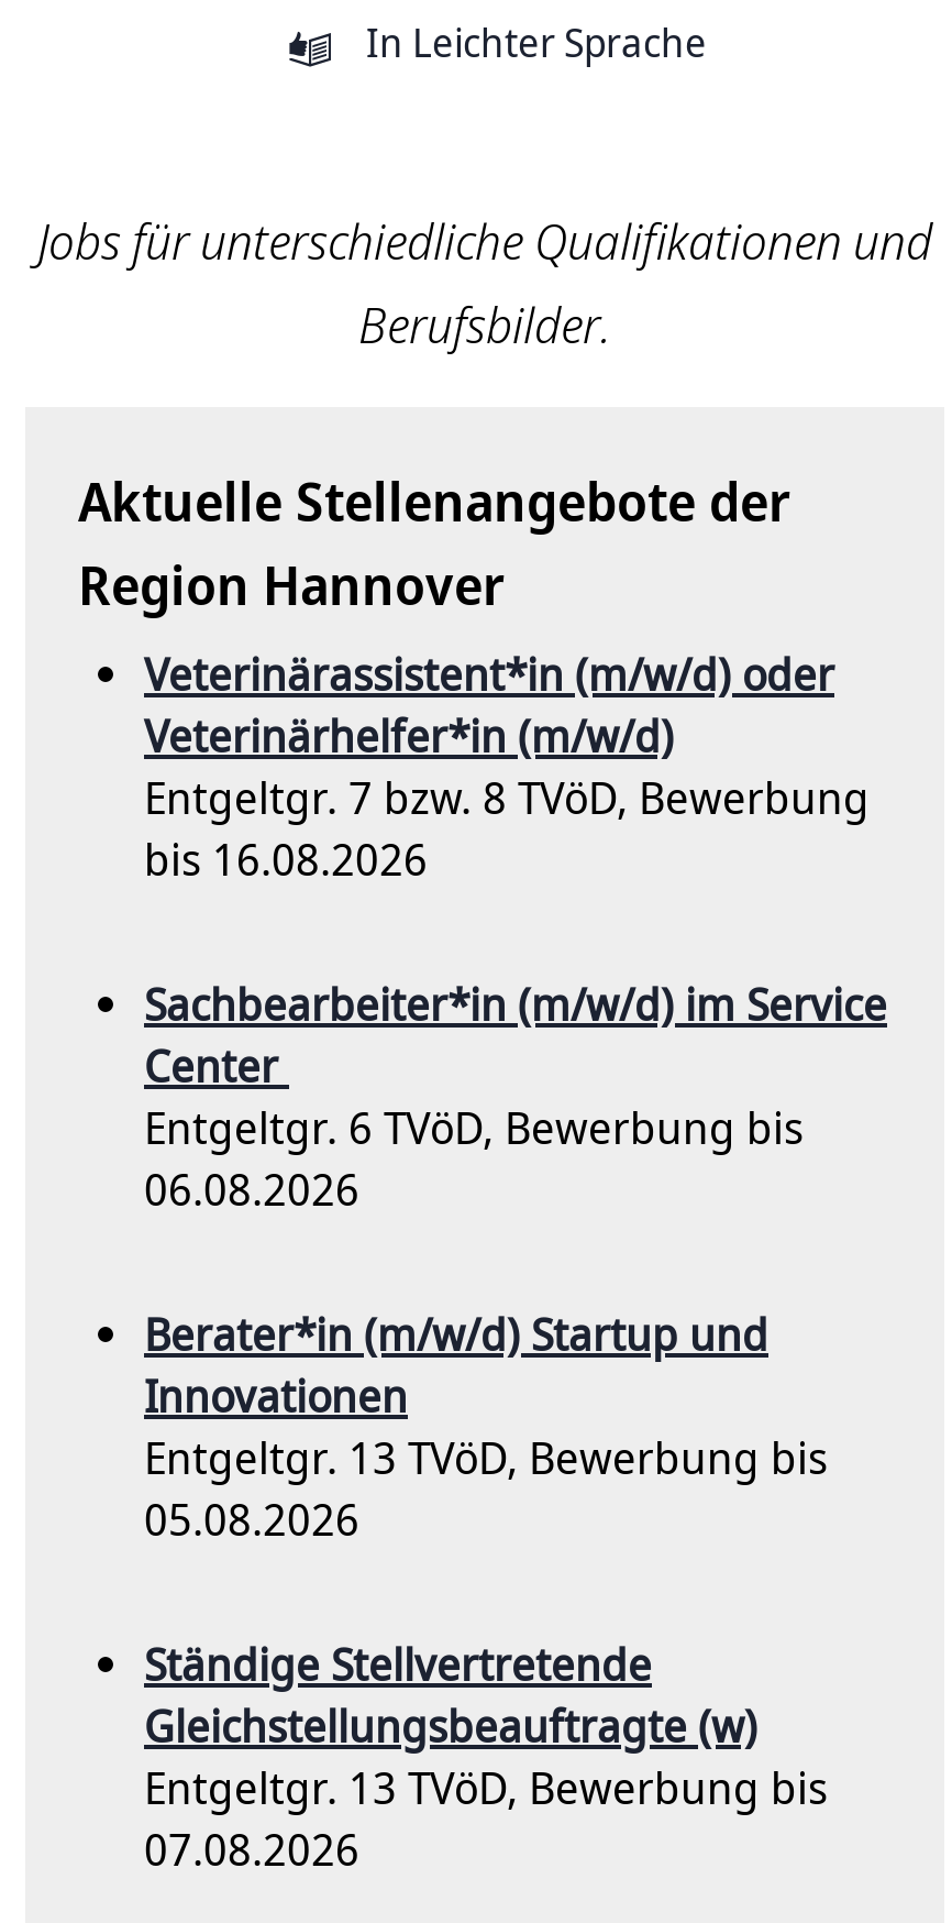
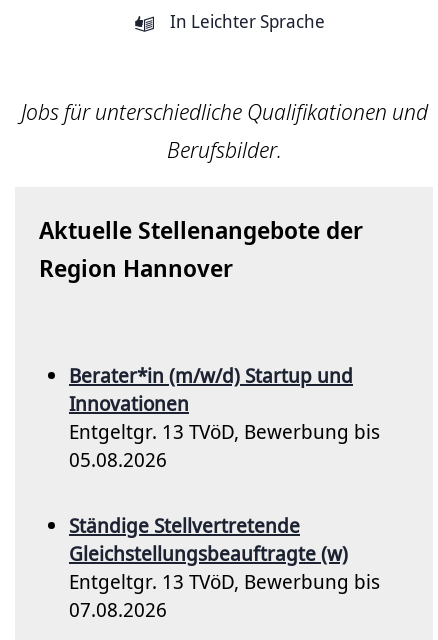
- Veterinärassistent*in (m/w/d) oder
- Veterinärhelfer*in (m/w/d)
- Entgeltgr. 7 bzw. 8 TVöD, Bewerbung
- bis 16.08.2026
- Sachbearbeiter*in (m/w/d) im Service
- Center
- Entgeltgr. 6 TVöD, Bewerbung bis
- 06.08.2026
